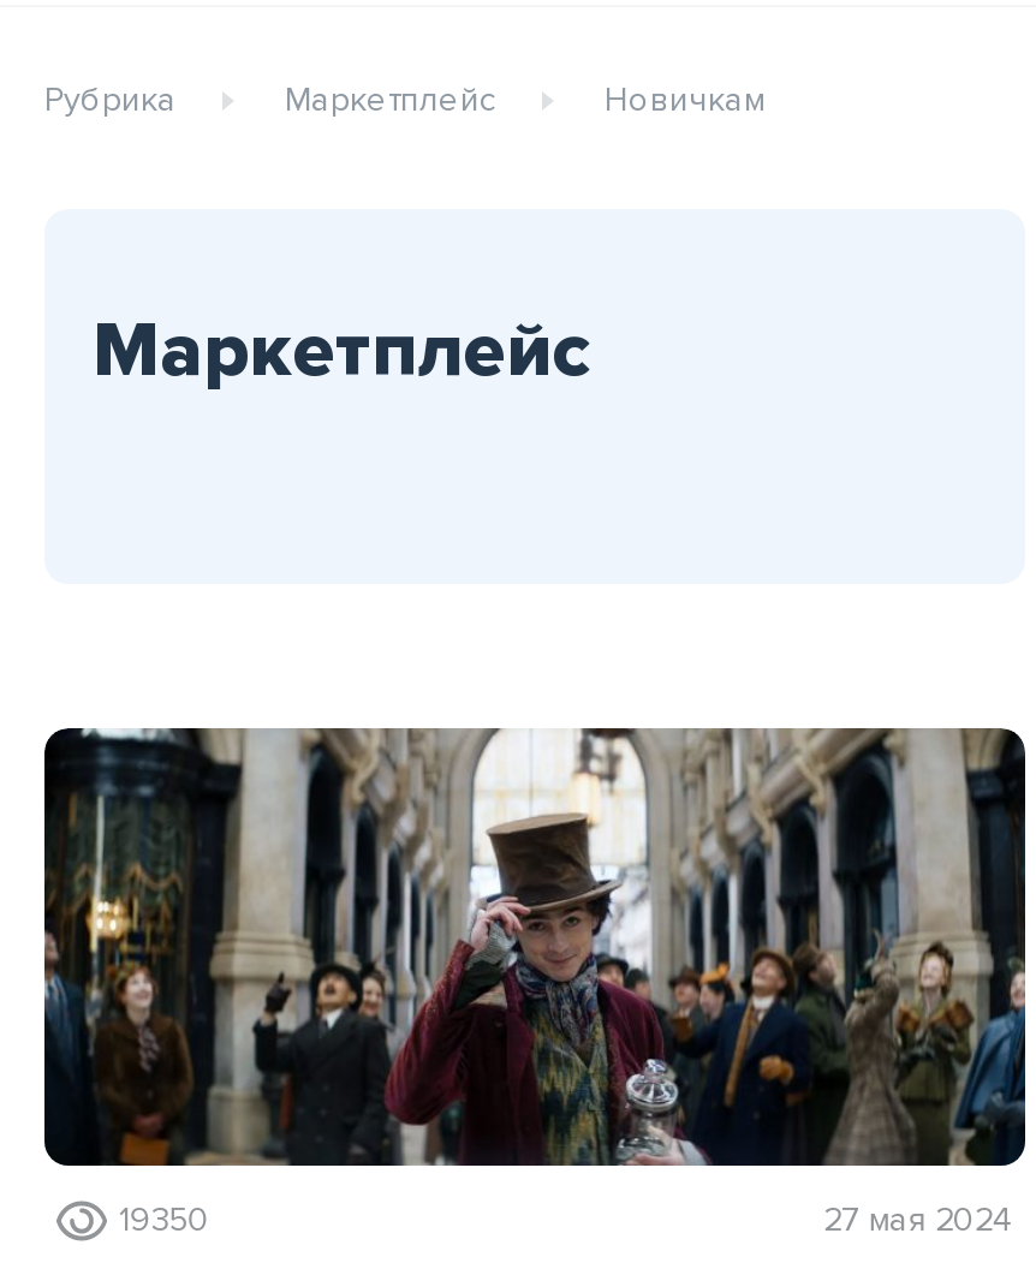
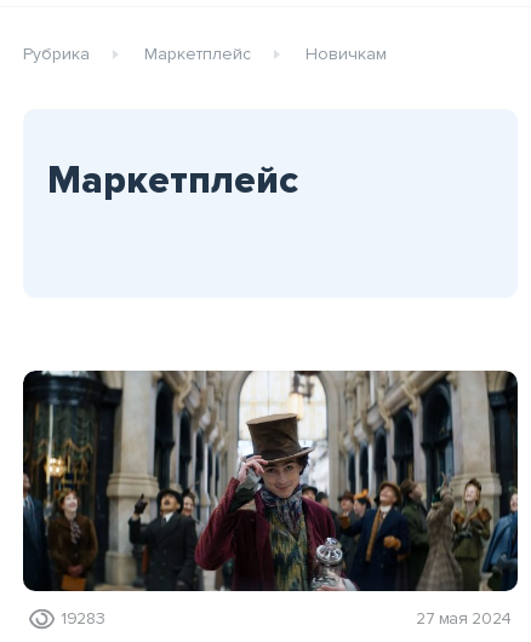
- 19350
+ 19283
